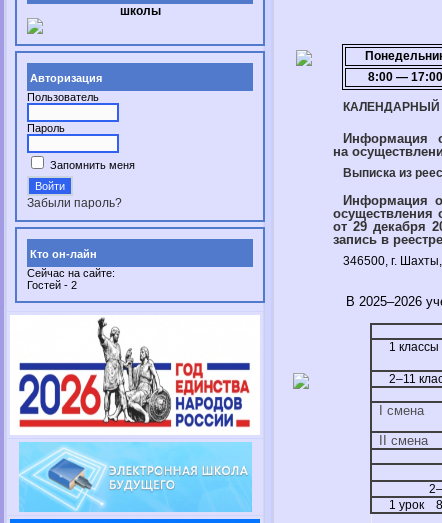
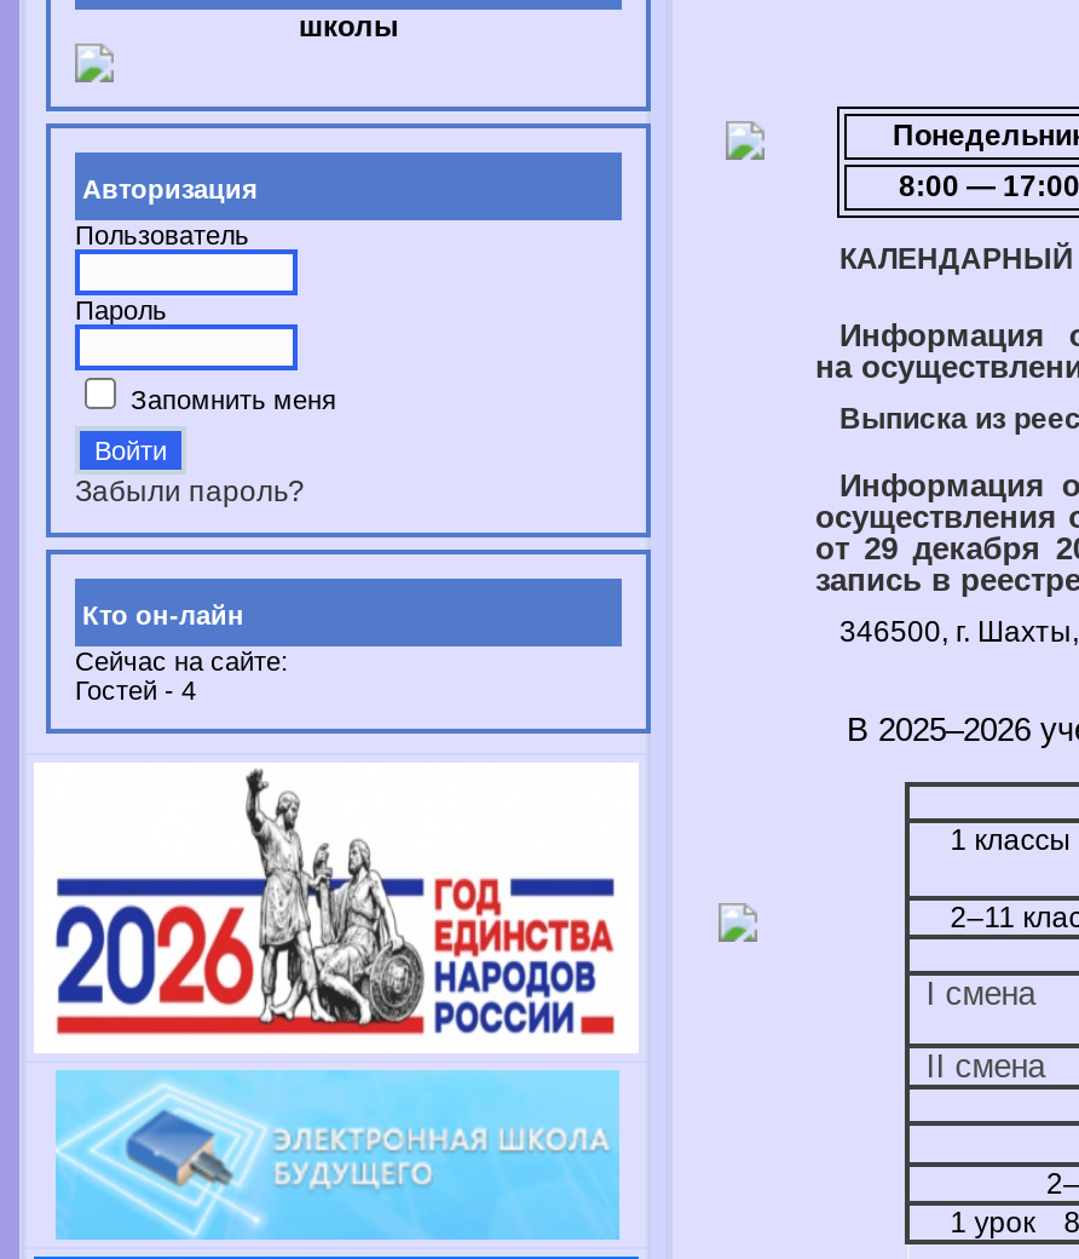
- Гостей - 2
+ Гостей - 4
